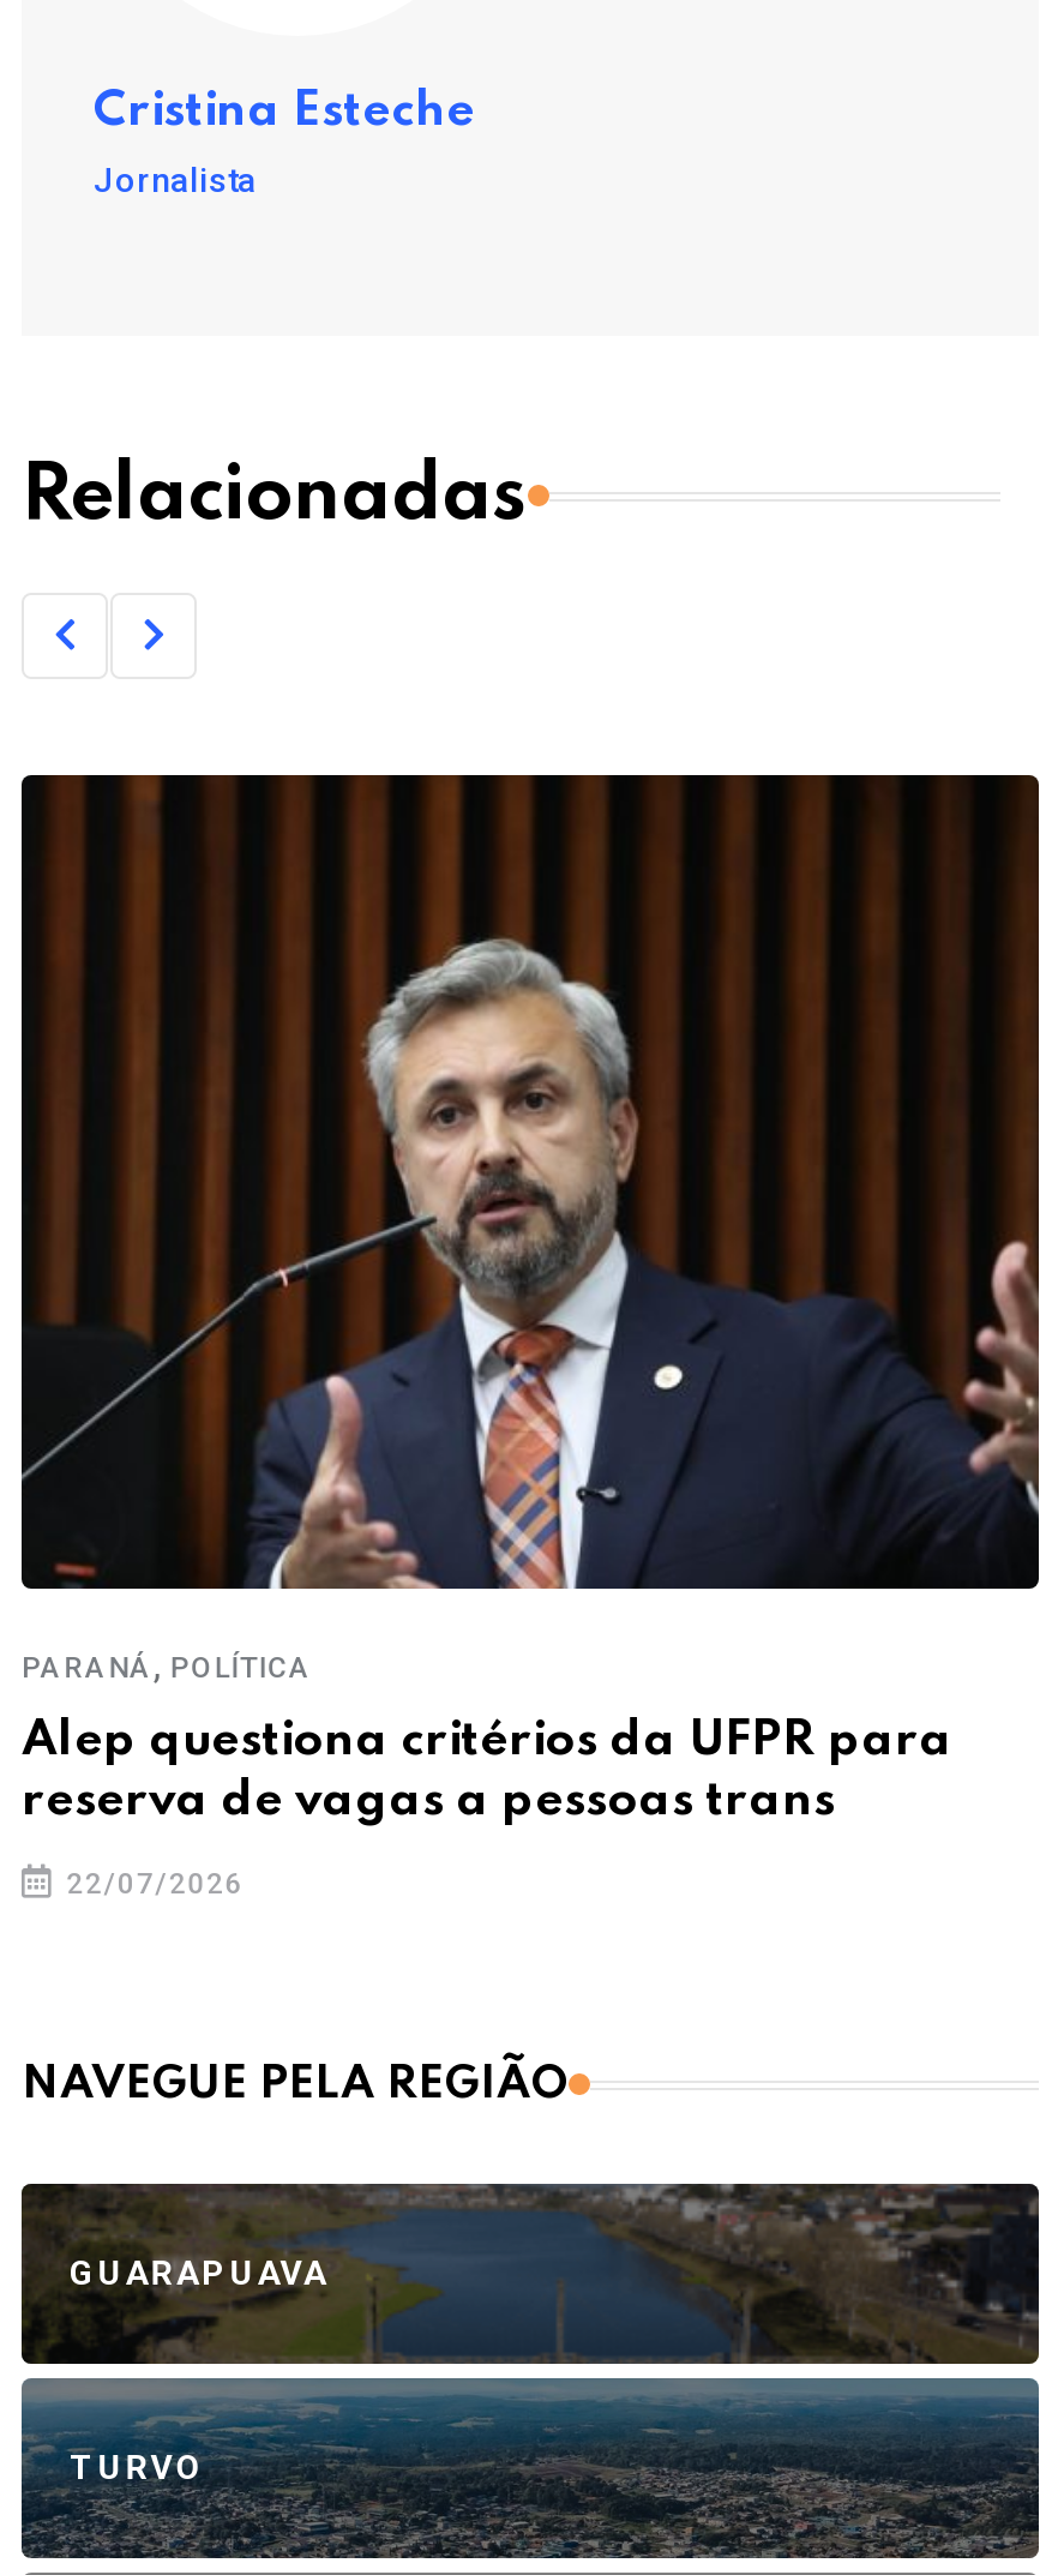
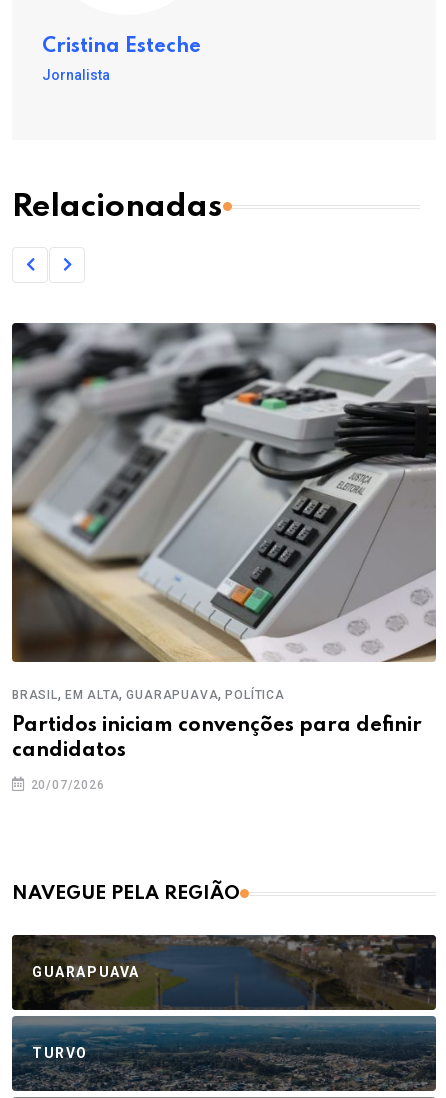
- [image]
- PARANÁ, POLÍTICA
+ [image]
+ BRASIL, EM ALTA, GUARAPUAVA, POLÍTICA

- Alep questiona critérios da UFPR para
- reserva de vagas a pessoas trans
+ Partidos iniciam convenções para definir
+ candidatos

- 22/07/2026
+ 20/07/2026
